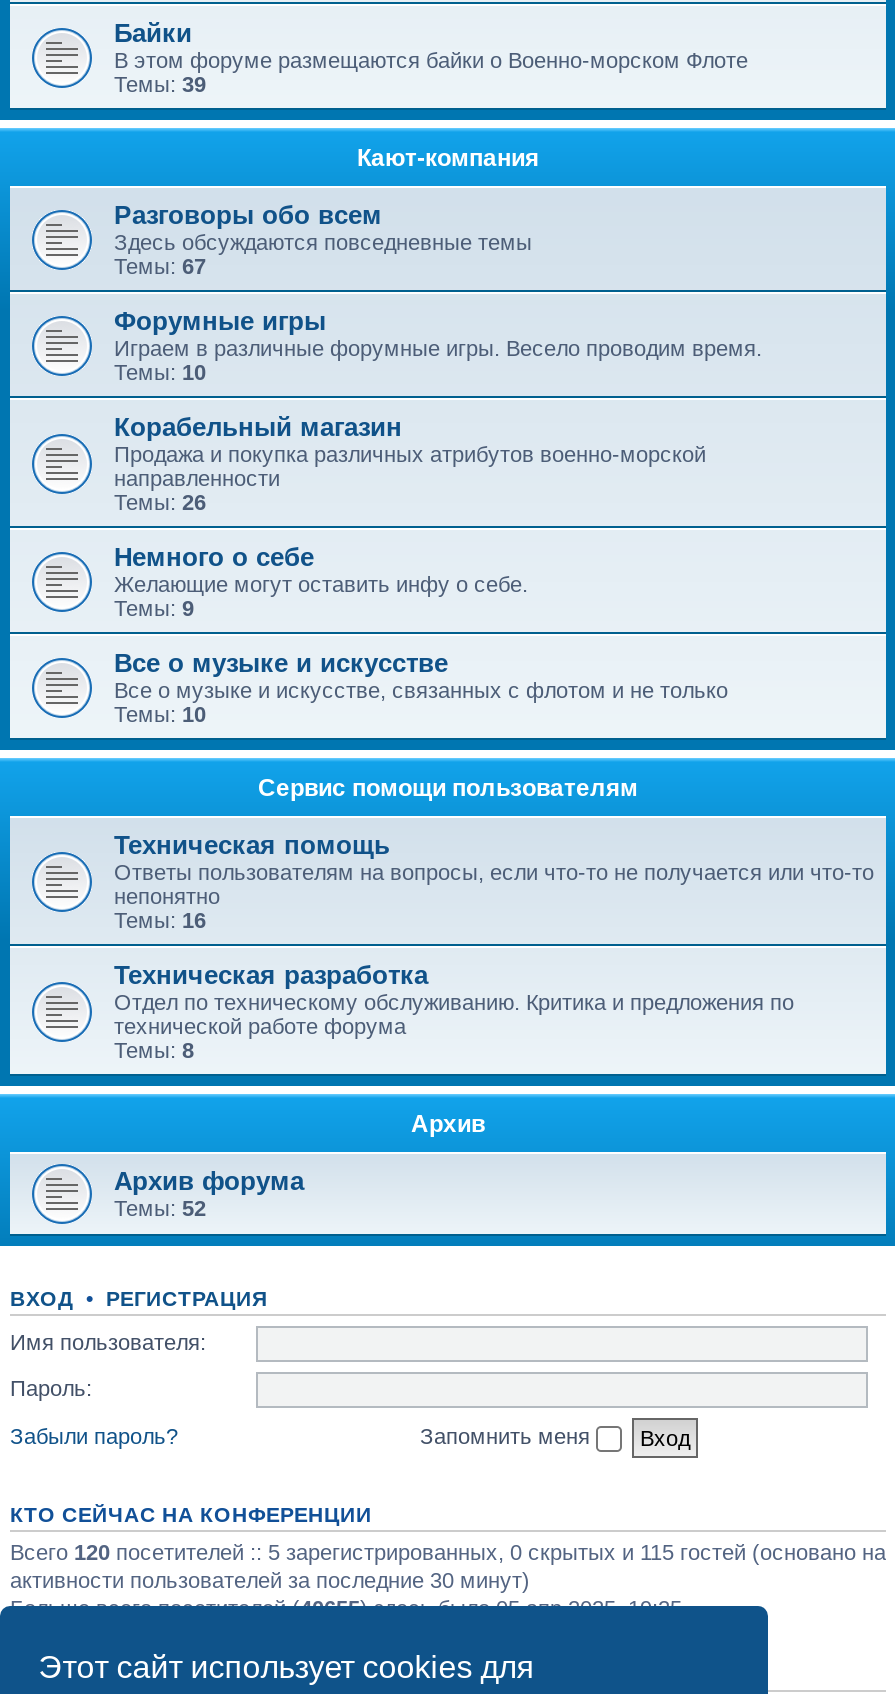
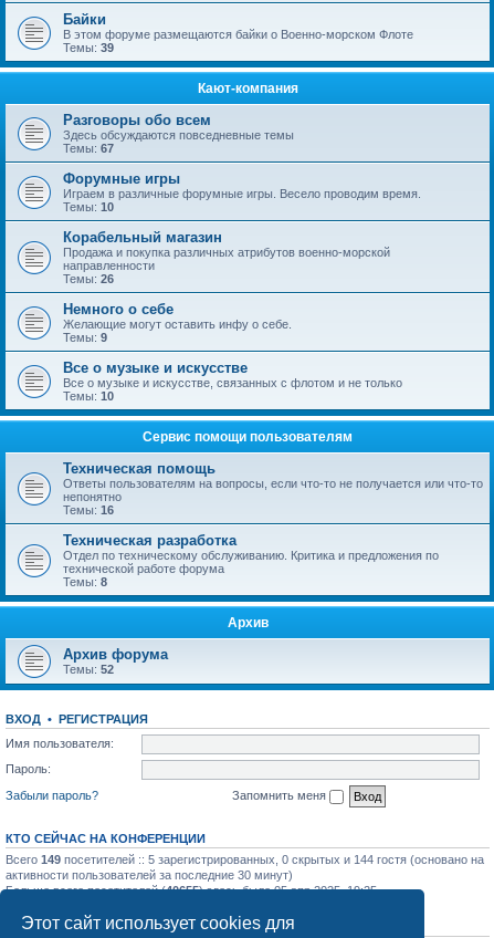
- Всего 120 посетителей :: 5 зарегистрированных, 0 скрытых и 115 гостей (основано на
+ Всего 149 посетителей :: 5 зарегистрированных, 0 скрытых и 144 гостя (основано на
